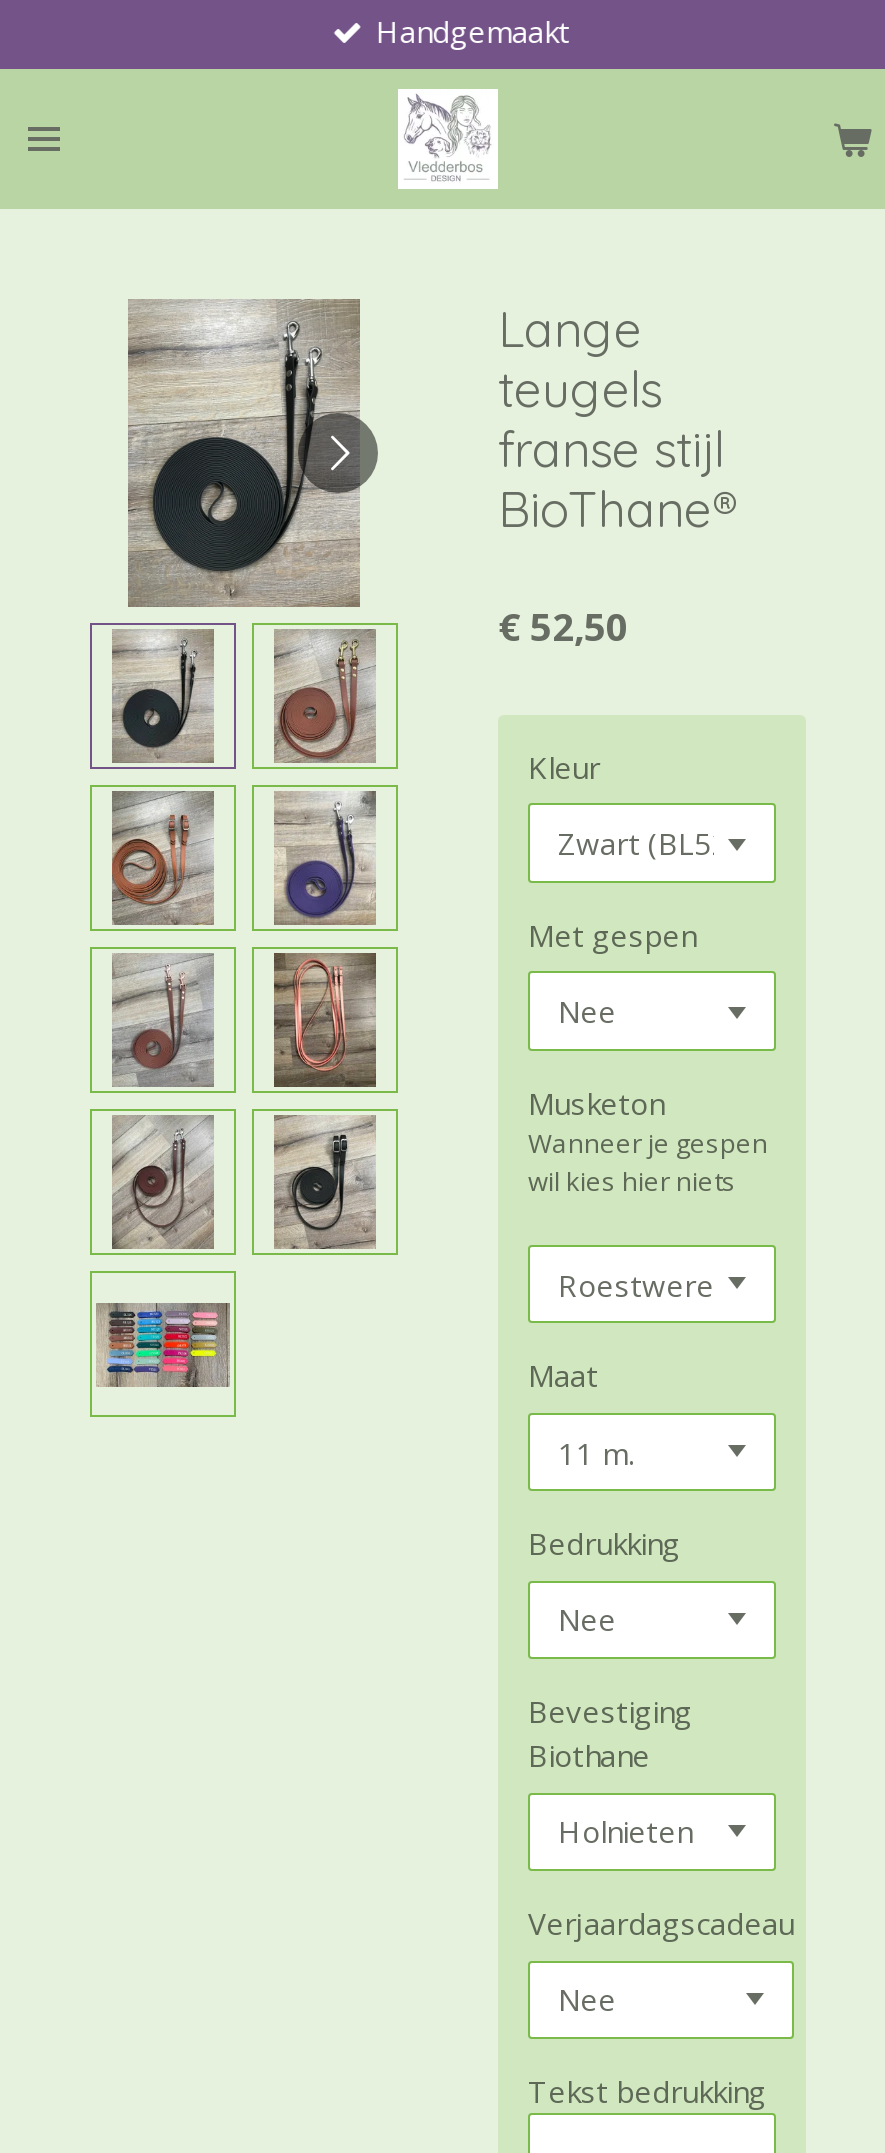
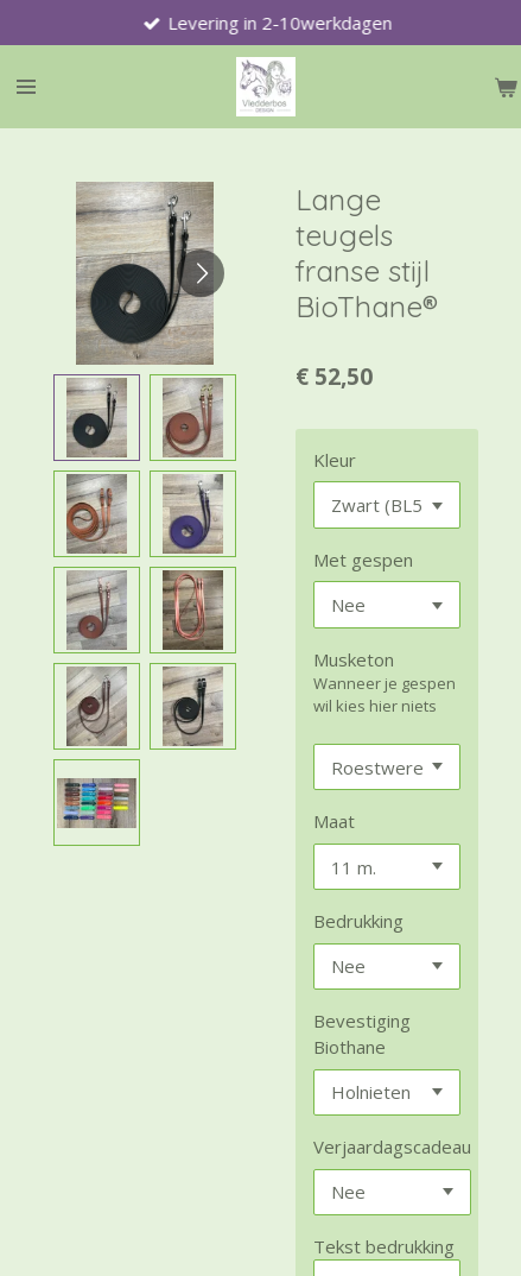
- Handgemaakt
+ Levering in 2-10werkdagen
